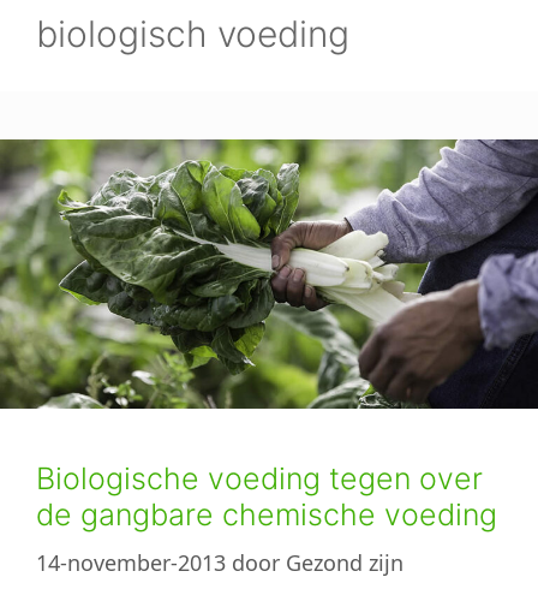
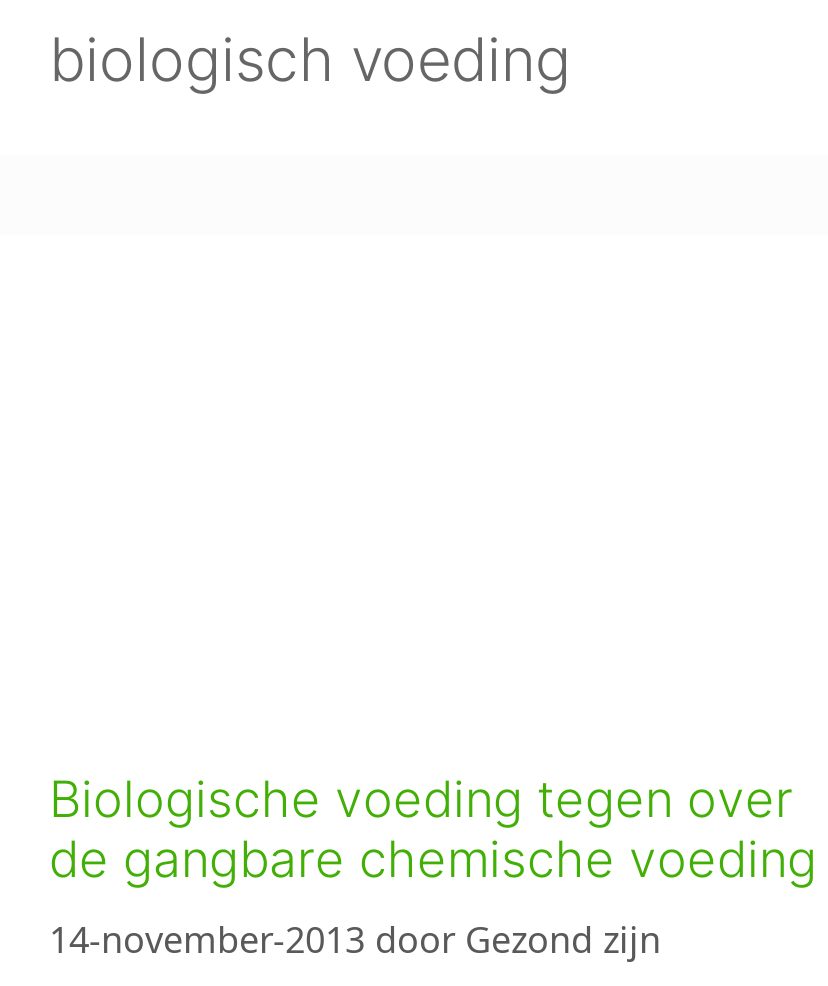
- [image]
